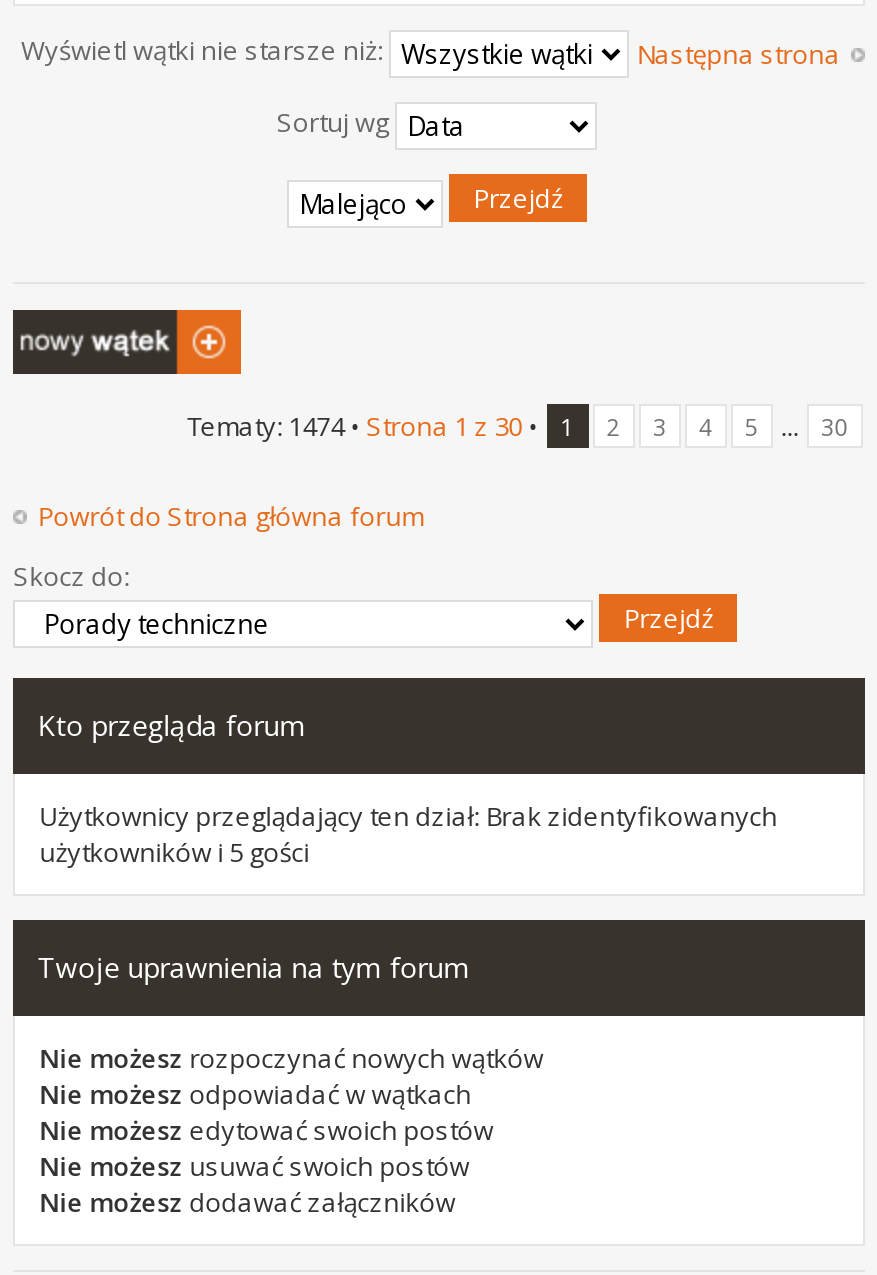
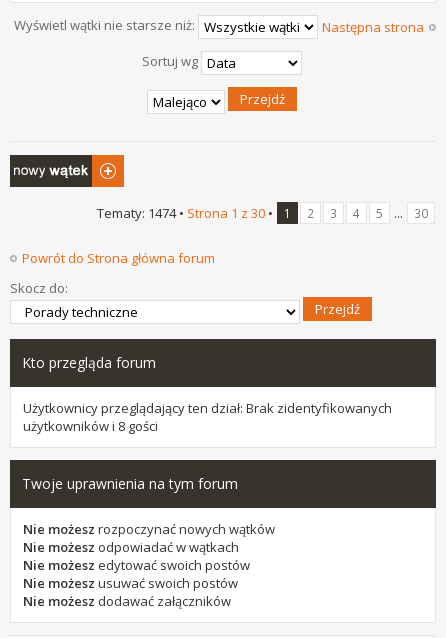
- użytkowników i 5 gości
+ użytkowników i 8 gości
